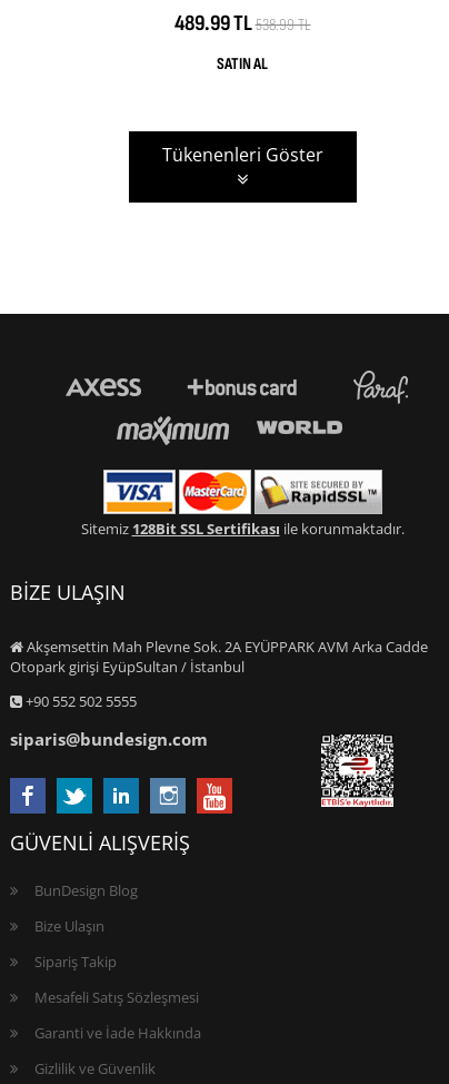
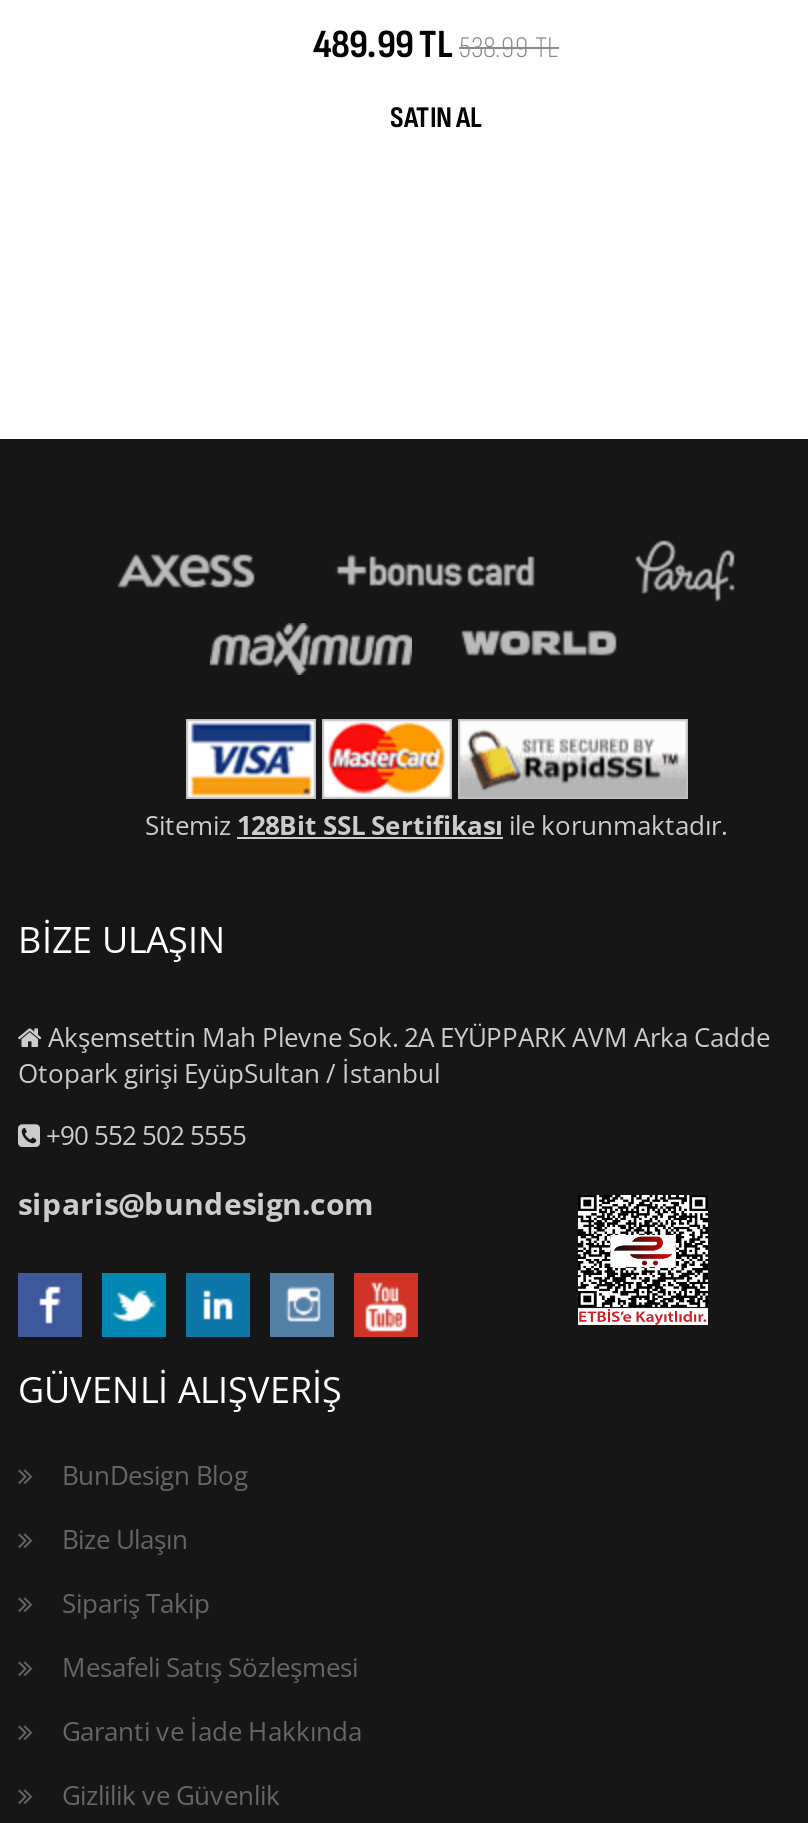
- Tükenenleri Göster
